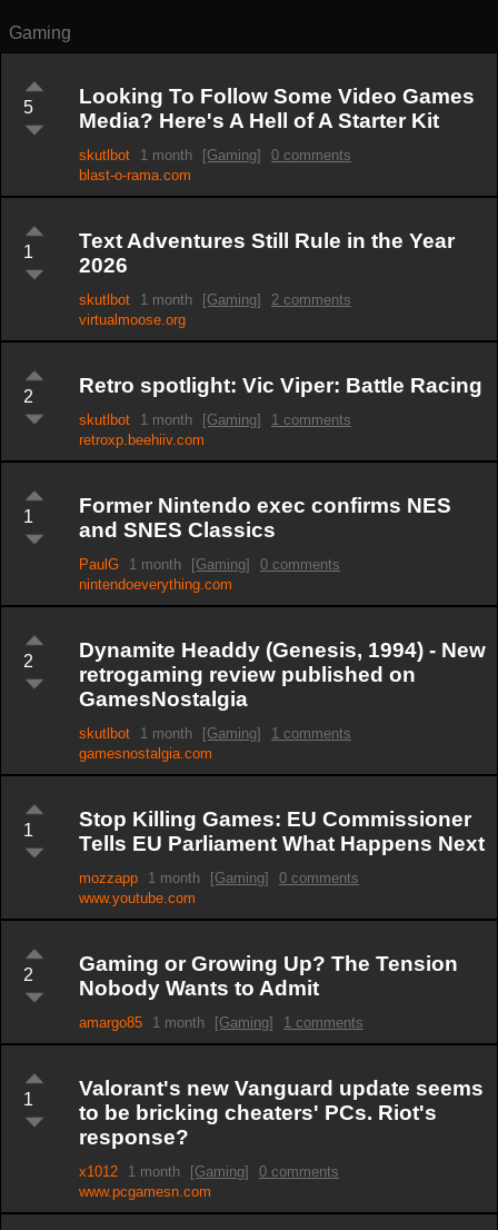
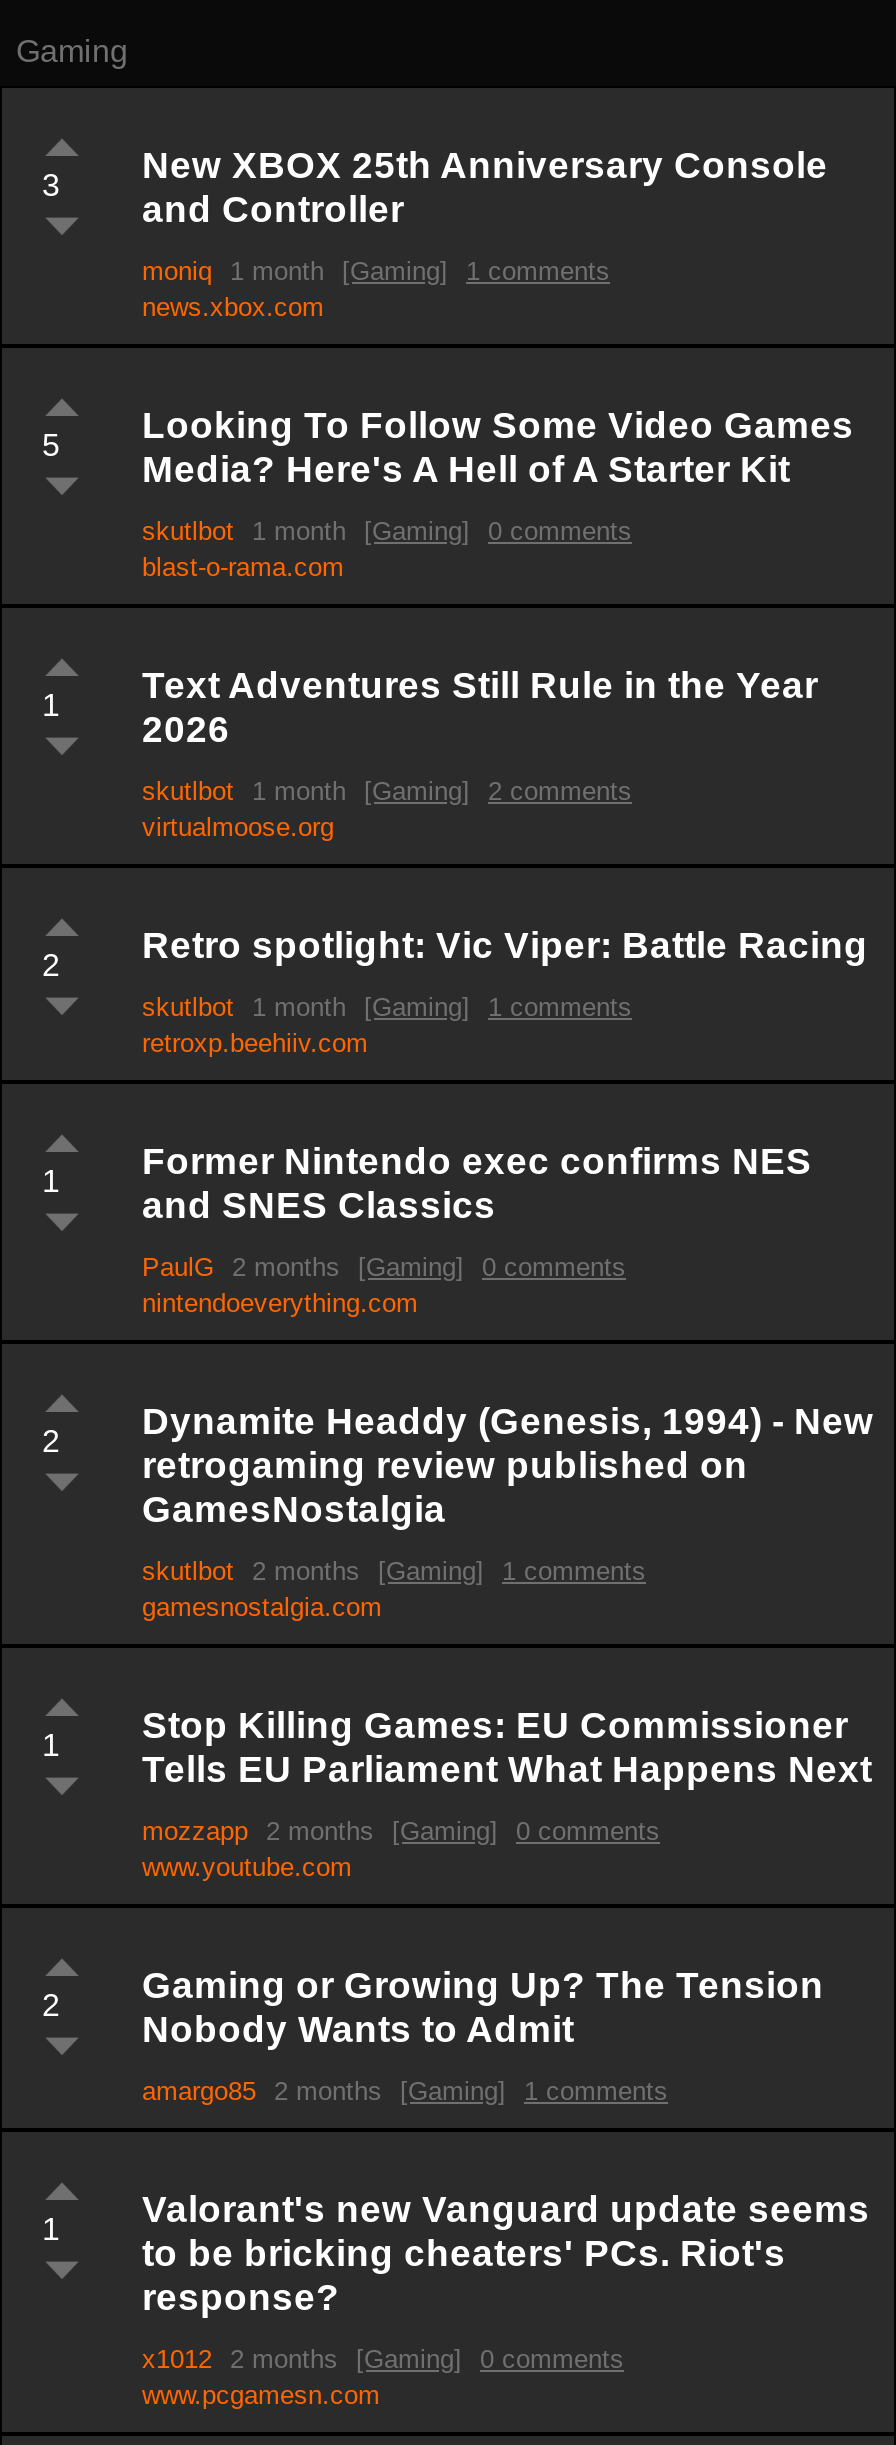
+ 3
+ New XBOX 25th Anniversary Console
+ and Controller
+ moniq 1 month [Gaming] 1 comments
+ news.xbox.com

- PaulG 1 month [Gaming] 0 comments
+ PaulG 2 months [Gaming] 0 comments

- skutlbot 1 month [Gaming] 1 comments
+ skutlbot 2 months [Gaming] 1 comments

- mozzapp 1 month [Gaming] 0 comments
+ mozzapp 2 months [Gaming] 0 comments

- amargo85 1 month [Gaming] 1 comments
+ amargo85 2 months [Gaming] 1 comments

- x1012 1 month [Gaming] 0 comments
+ x1012 2 months [Gaming] 0 comments
